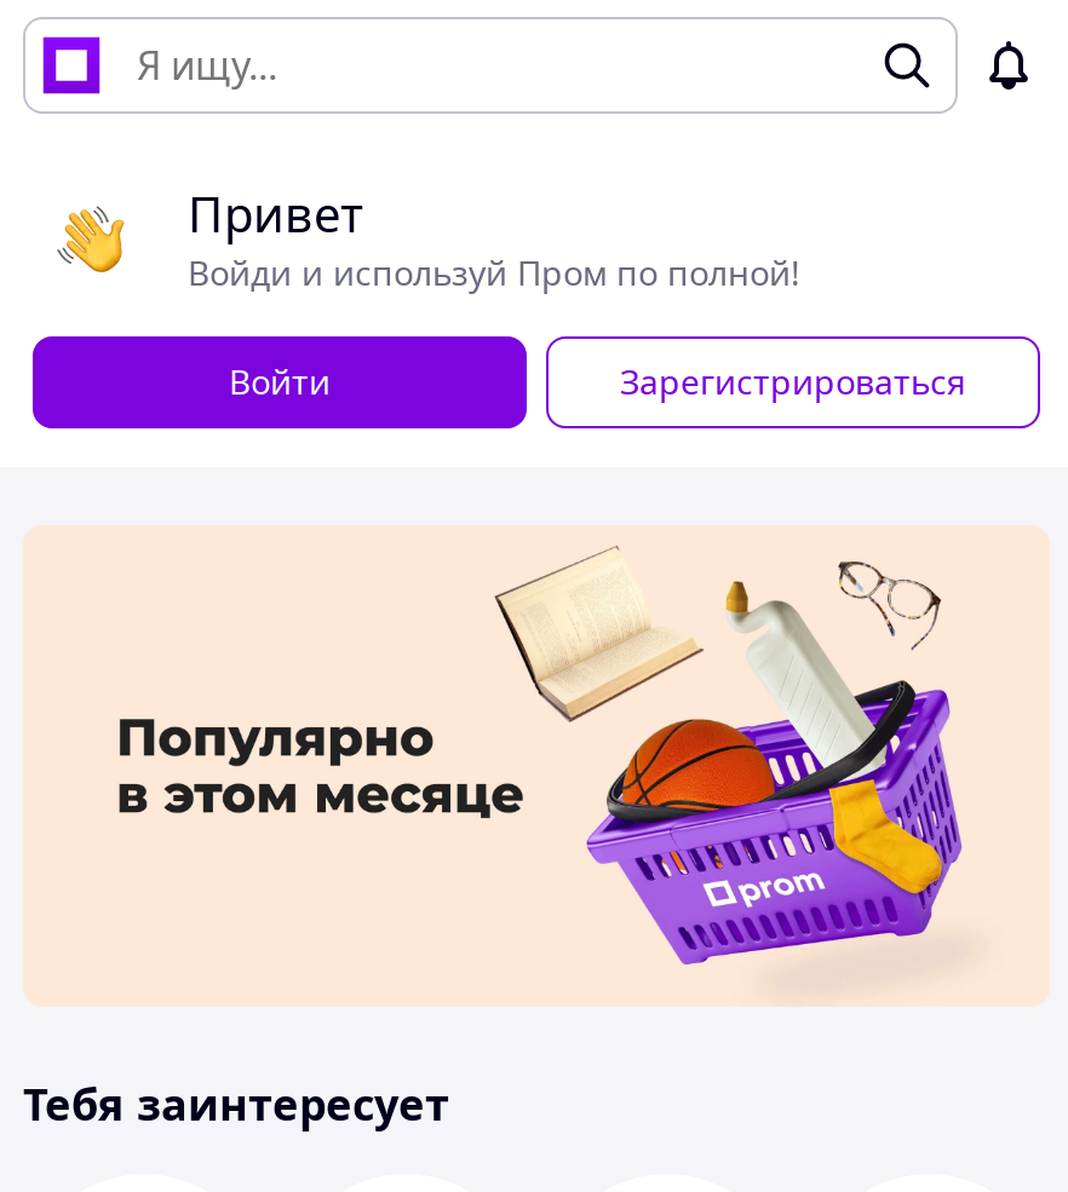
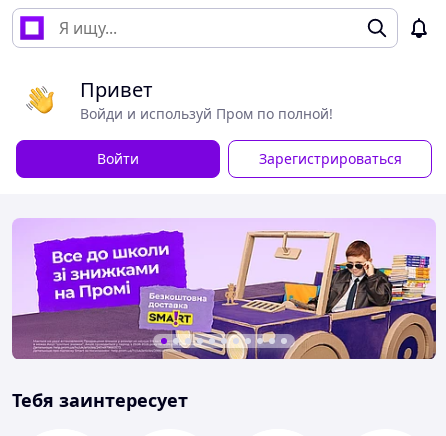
- [image]
+ [image]
